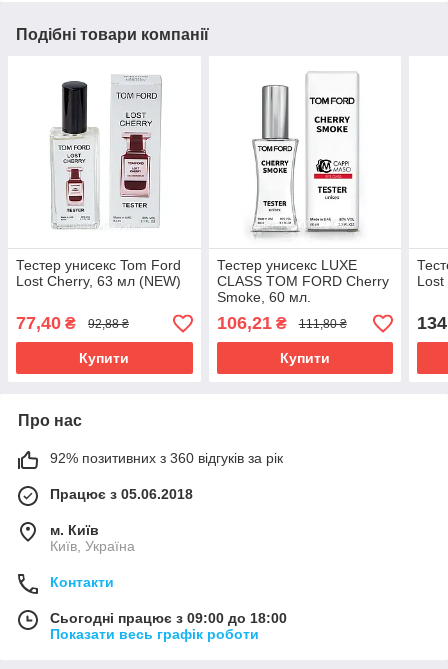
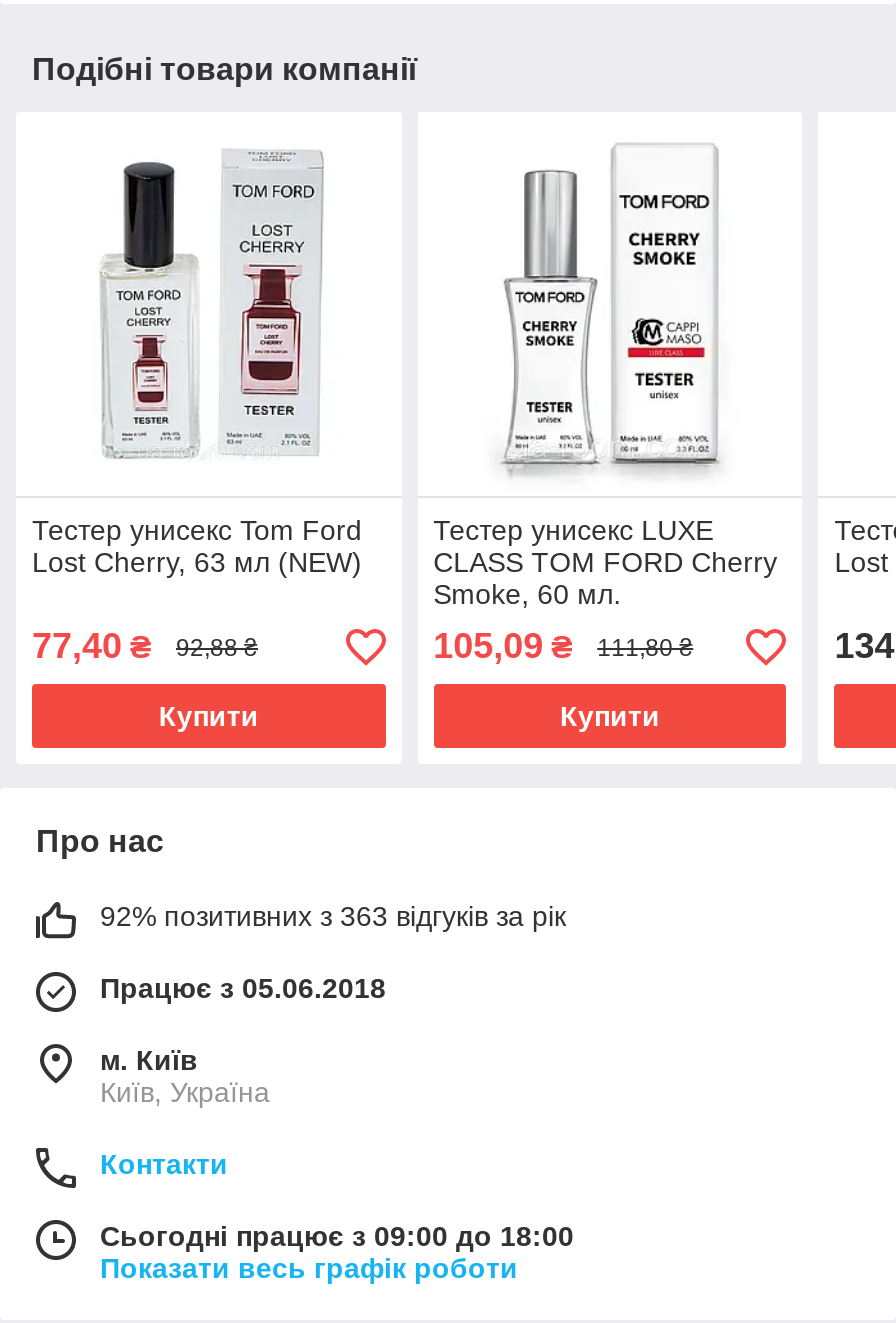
- 106,21 ₴
+ 105,09 ₴

- 92% позитивних з 360 відгуків за рік
+ 92% позитивних з 363 відгуків за рік
